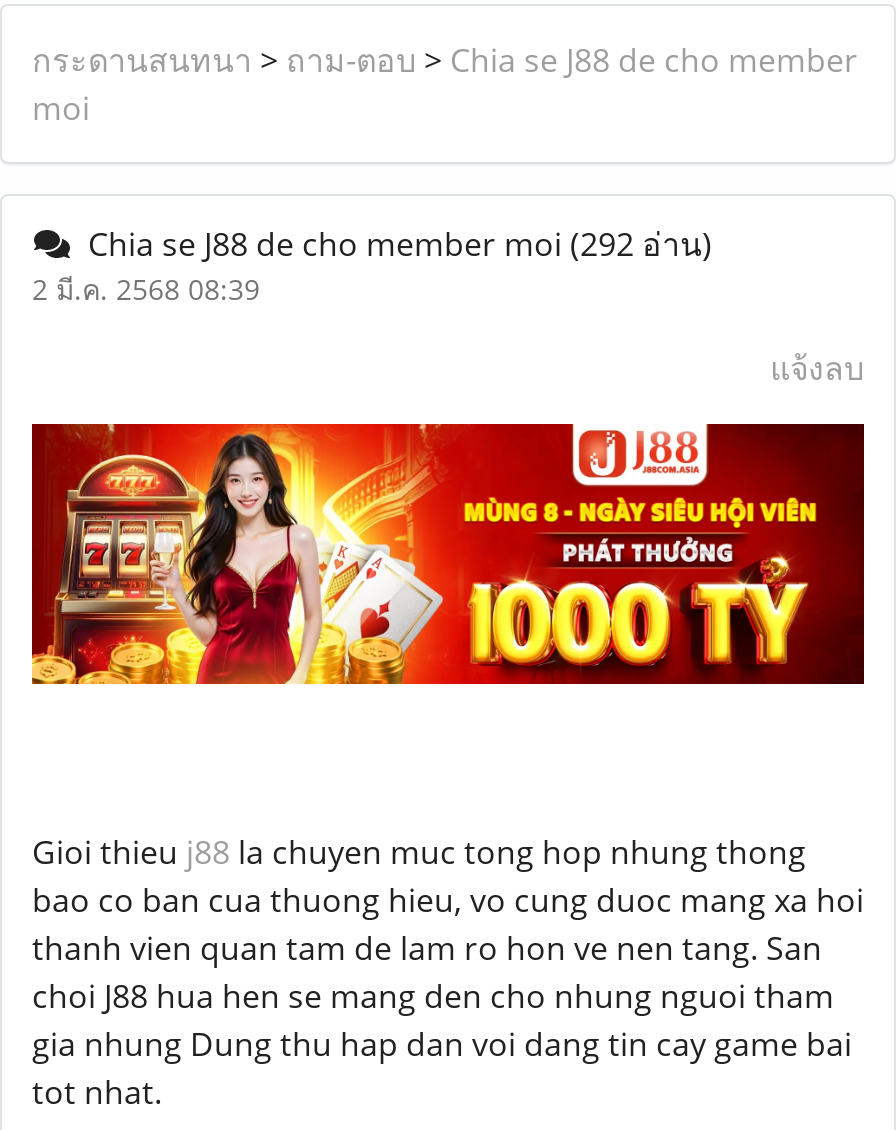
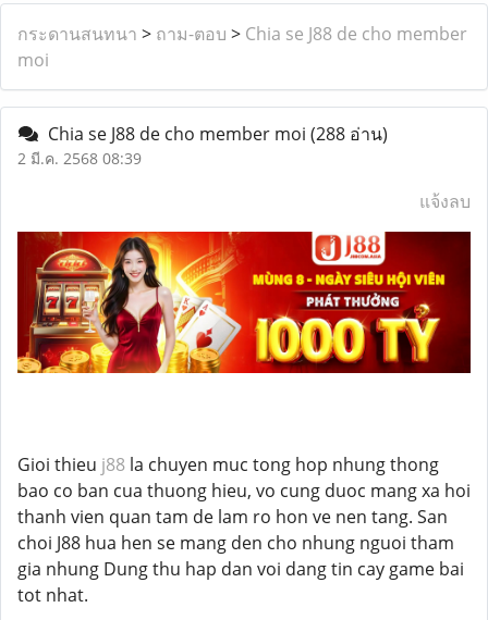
- Chia se J88 de cho member moi (292 อ่าน)
+ Chia se J88 de cho member moi (288 อ่าน)
